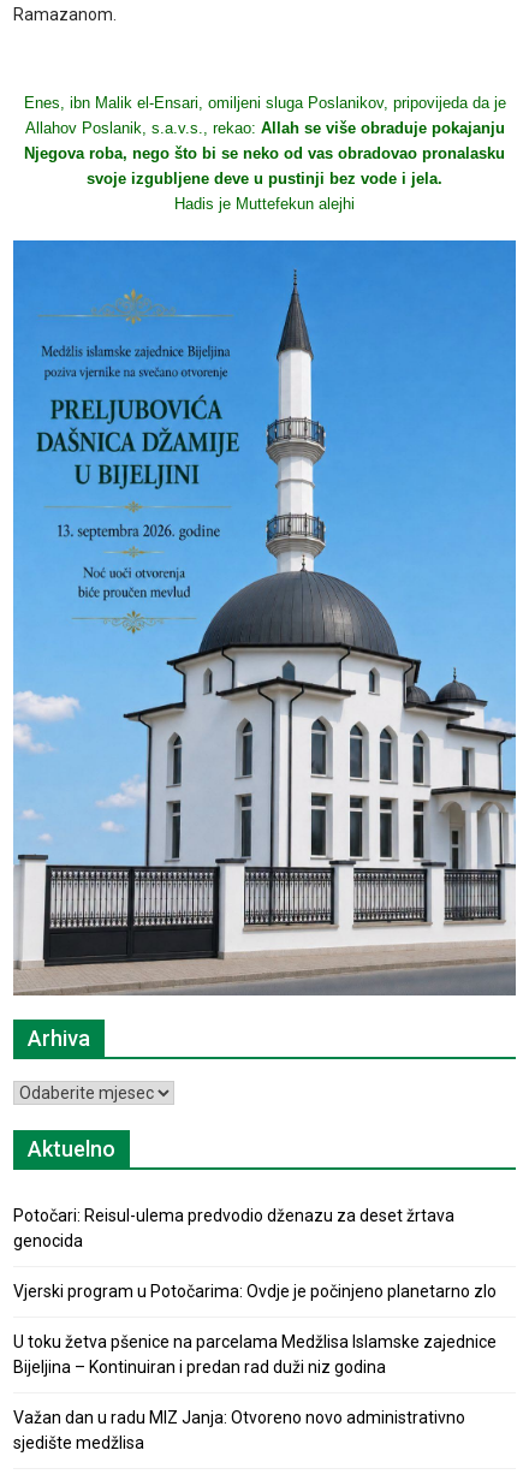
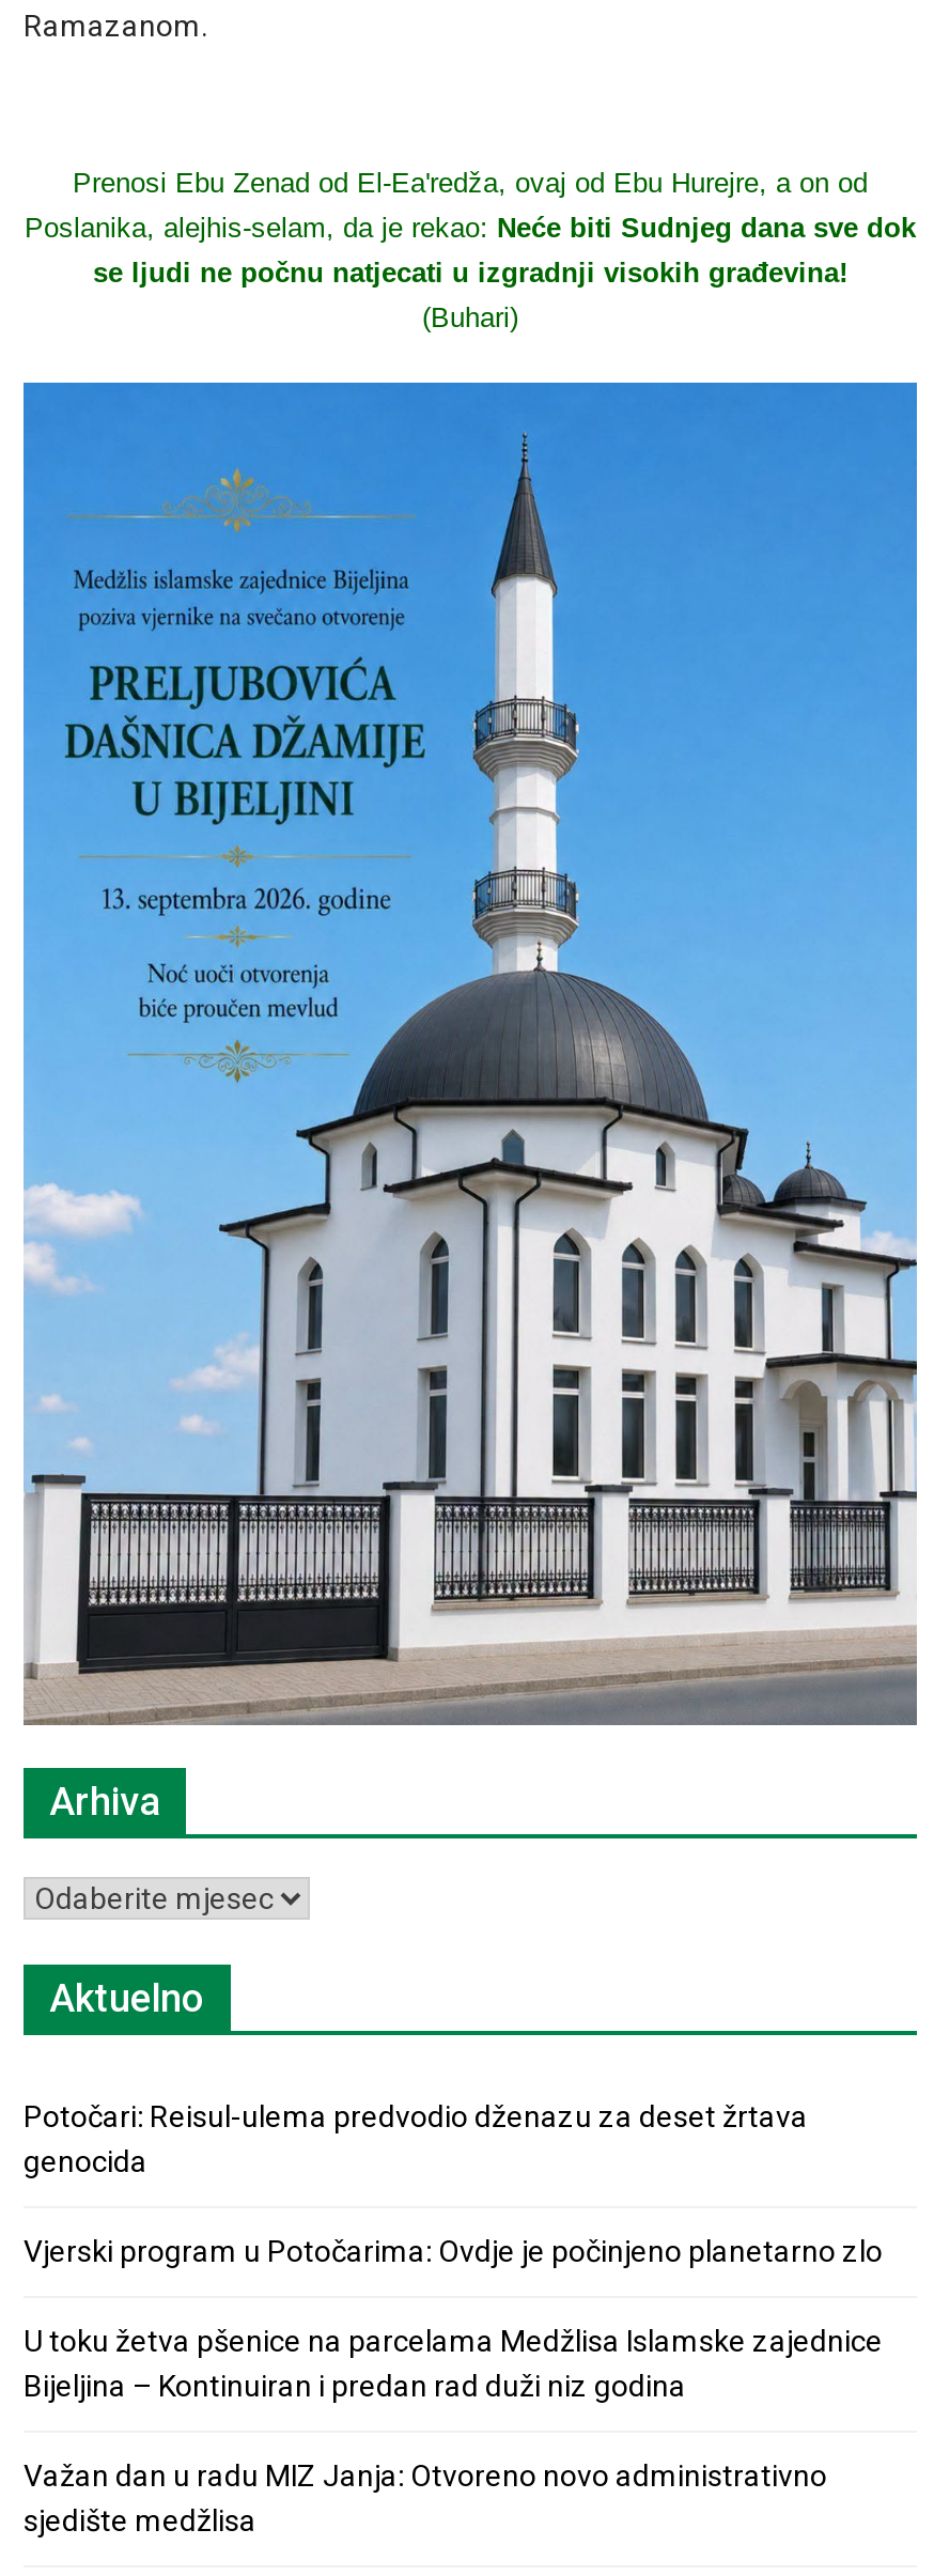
- Enes, ibn Malik el-Ensari, omiljeni sluga Poslanikov, pripovijeda da je
- Allahov Poslanik, s.a.v.s., rekao: Allah se više obraduje pokajanju
- Njegova roba, nego što bi se neko od vas obradovao pronalasku
- svoje izgubljene deve u pustinji bez vode i jela.
- Hadis je Muttefekun alejhi
+ Prenosi Ebu Zenad od El-Ea'redža, ovaj od Ebu Hurejre, a on od
+ Poslanika, alejhis-selam, da je rekao: Neće biti Sudnjeg dana sve dok
+ se ljudi ne počnu natjecati u izgradnji visokih građevina!
+ (Buhari)
